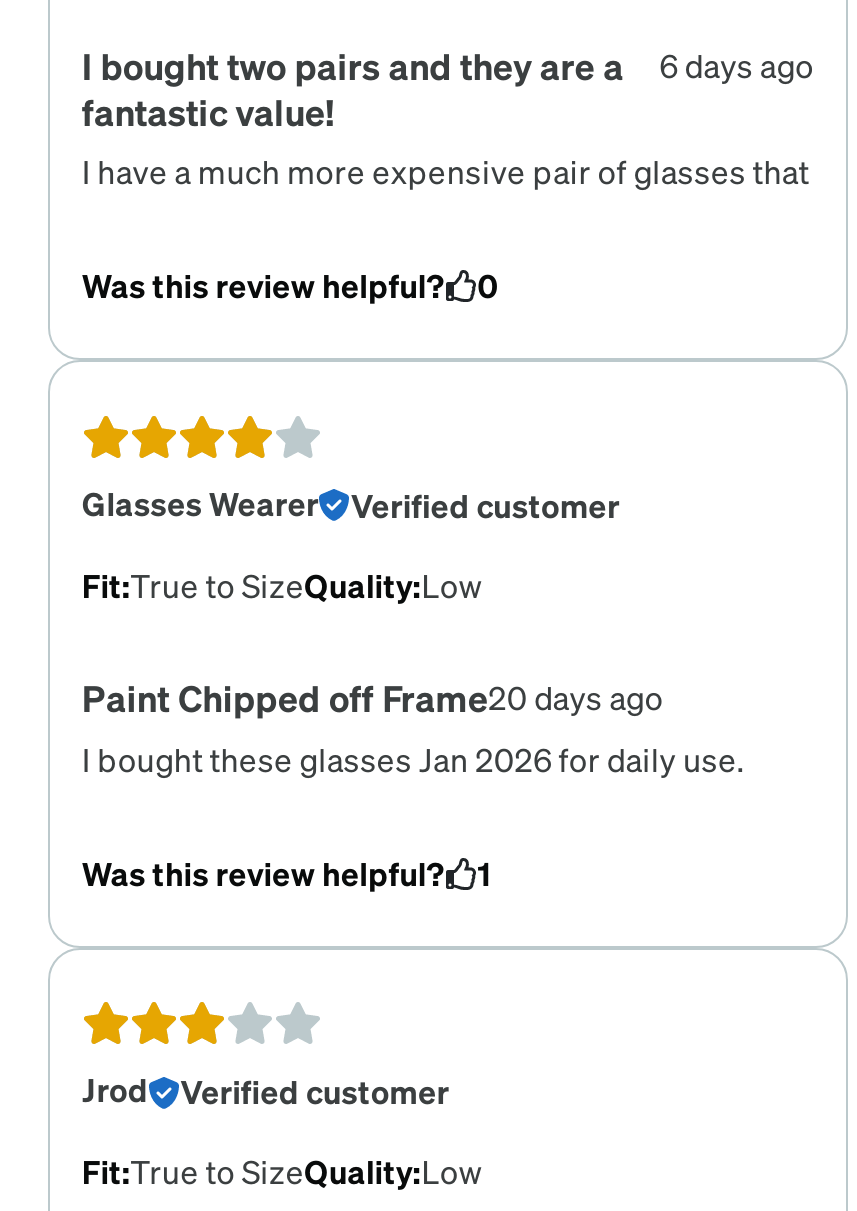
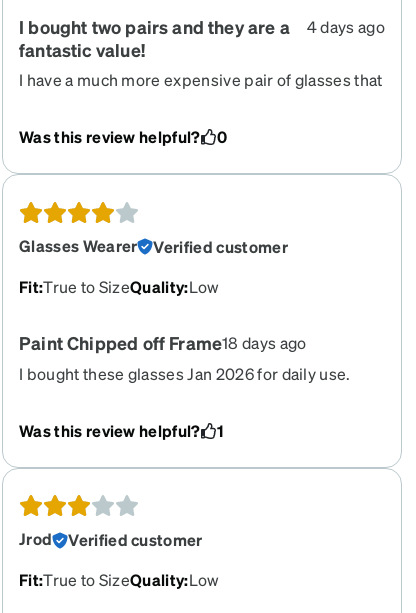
- I bought two pairs and they are a 6 days ago
+ I bought two pairs and they are a 4 days ago

- Paint Chipped off Frame20 days ago
+ Paint Chipped off Frame18 days ago
